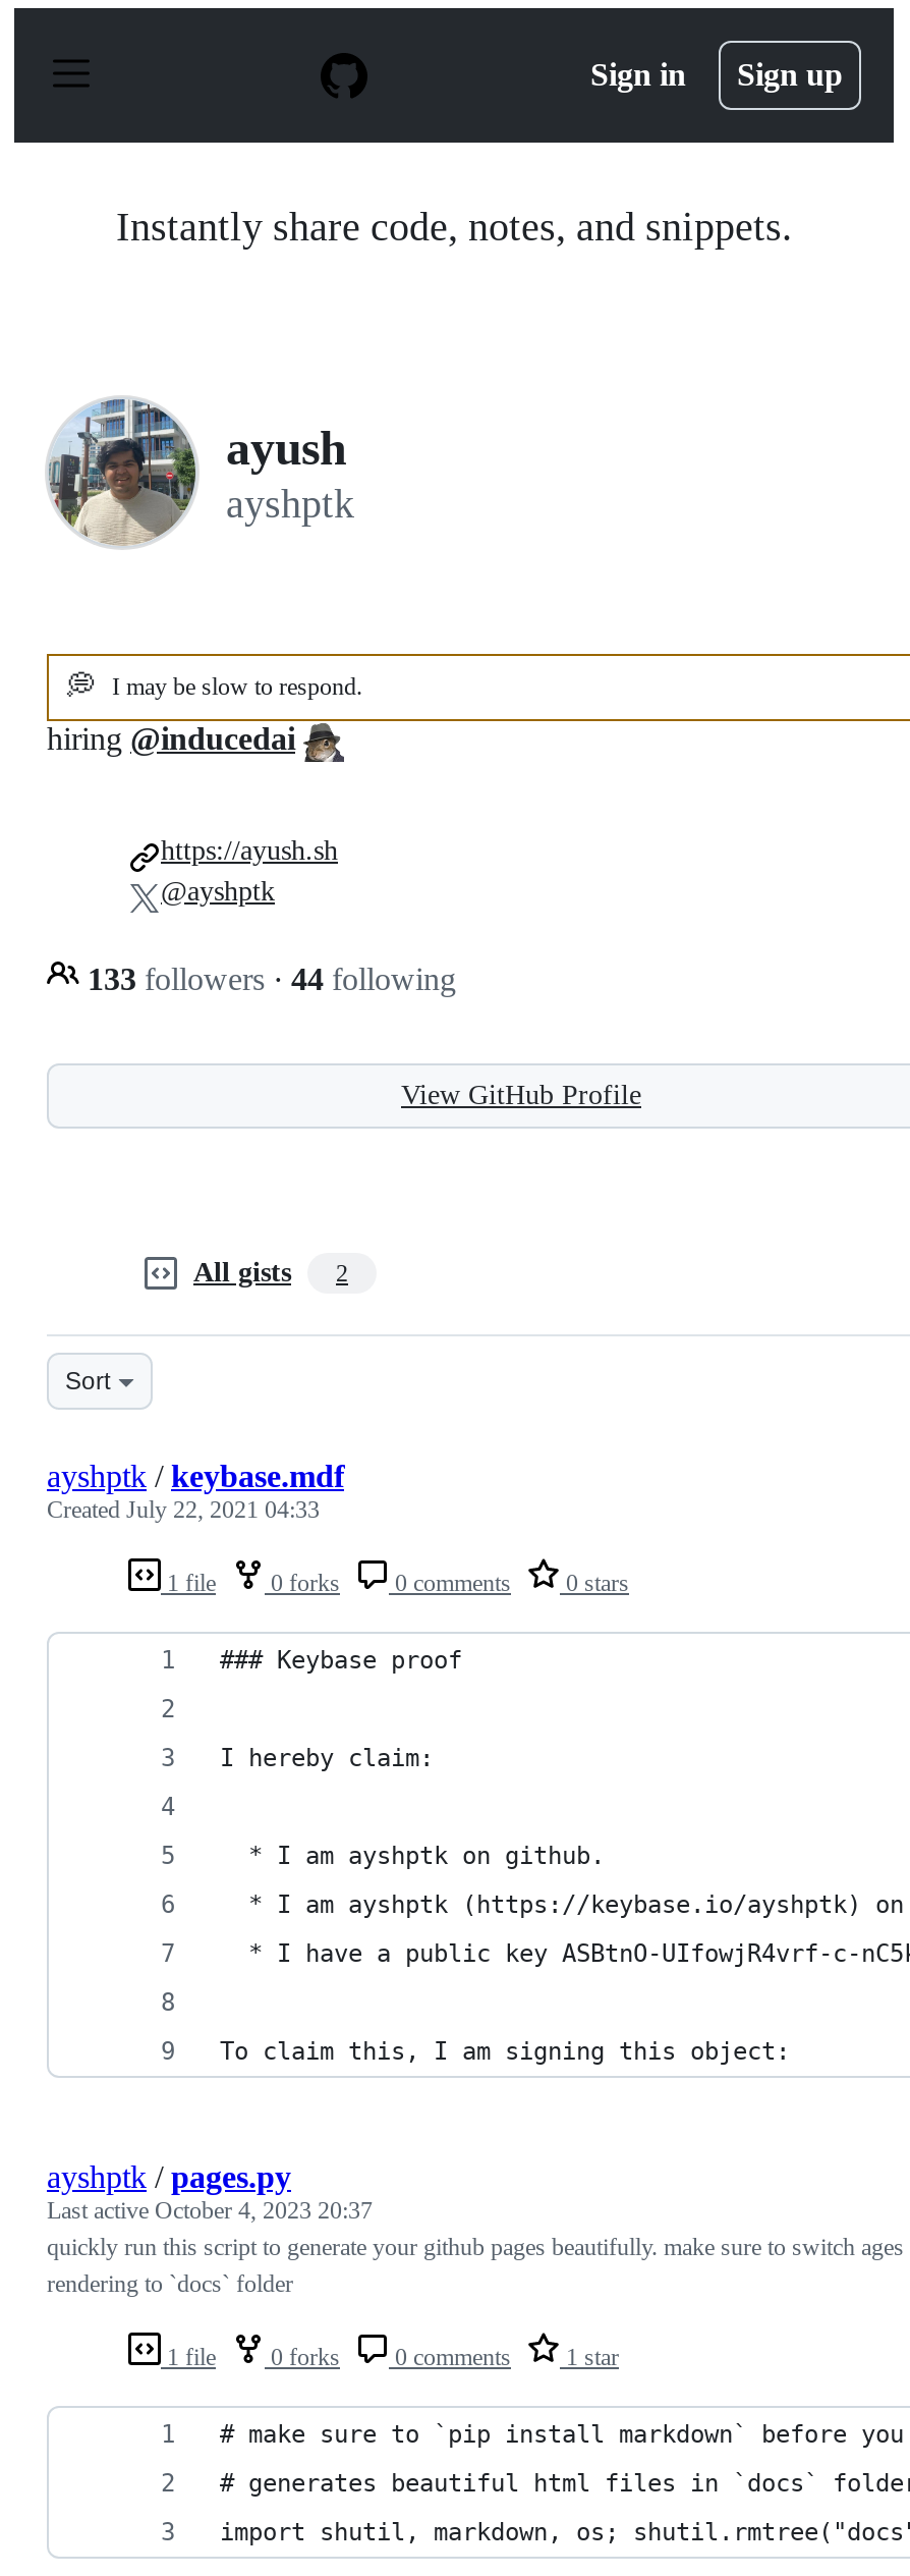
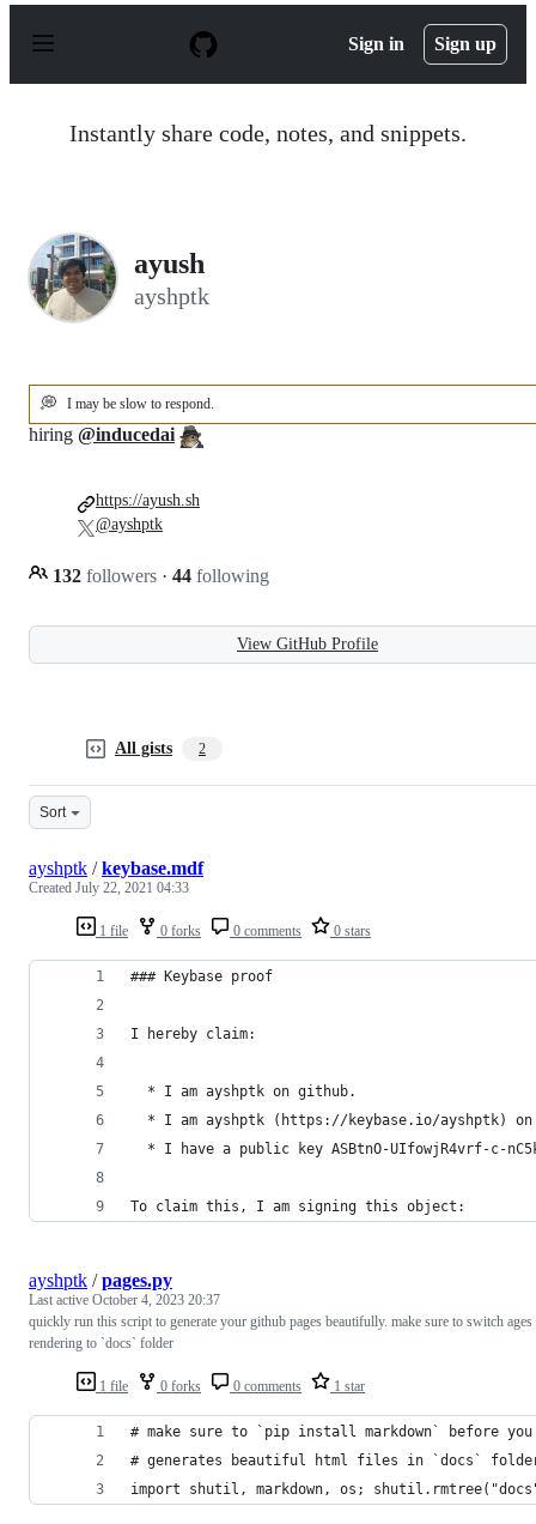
- 133 followers · 44 following
+ 132 followers · 44 following
